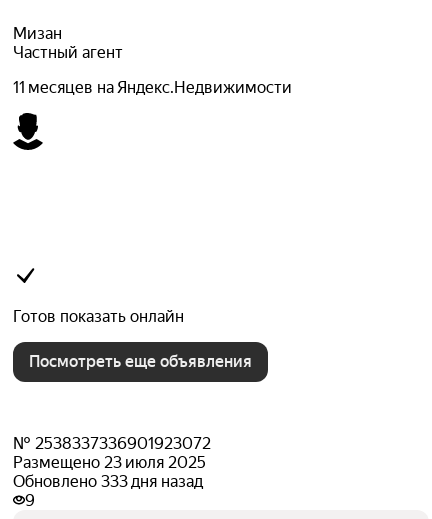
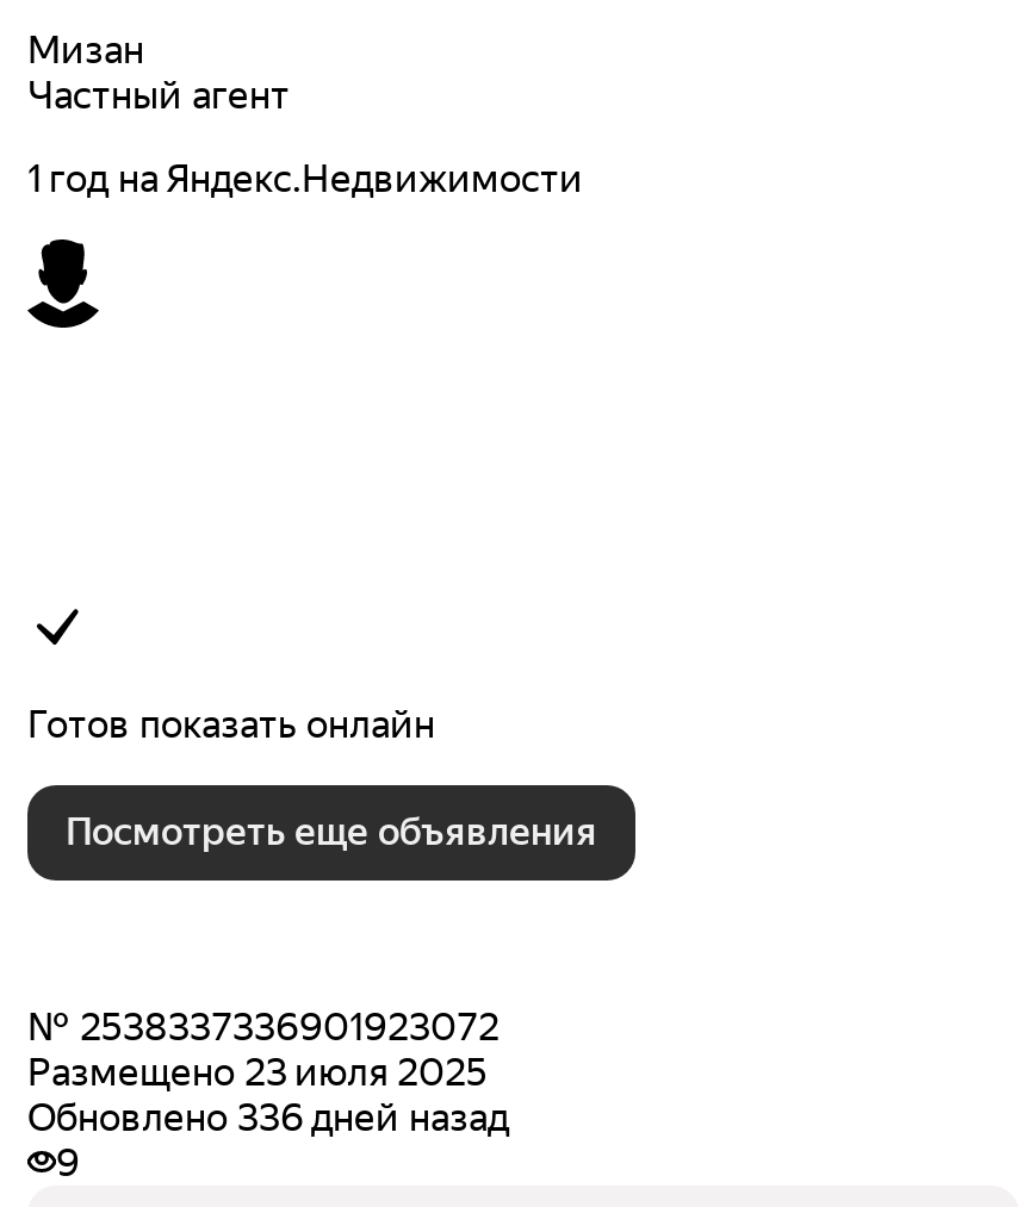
- 11 месяцев на Яндекс.Недвижимости
+ 1 год на Яндекс.Недвижимости

- Обновлено 333 дня назад
+ Обновлено 336 дней назад
